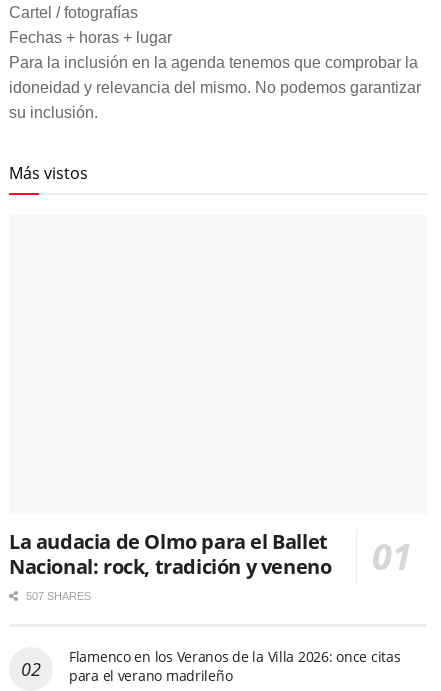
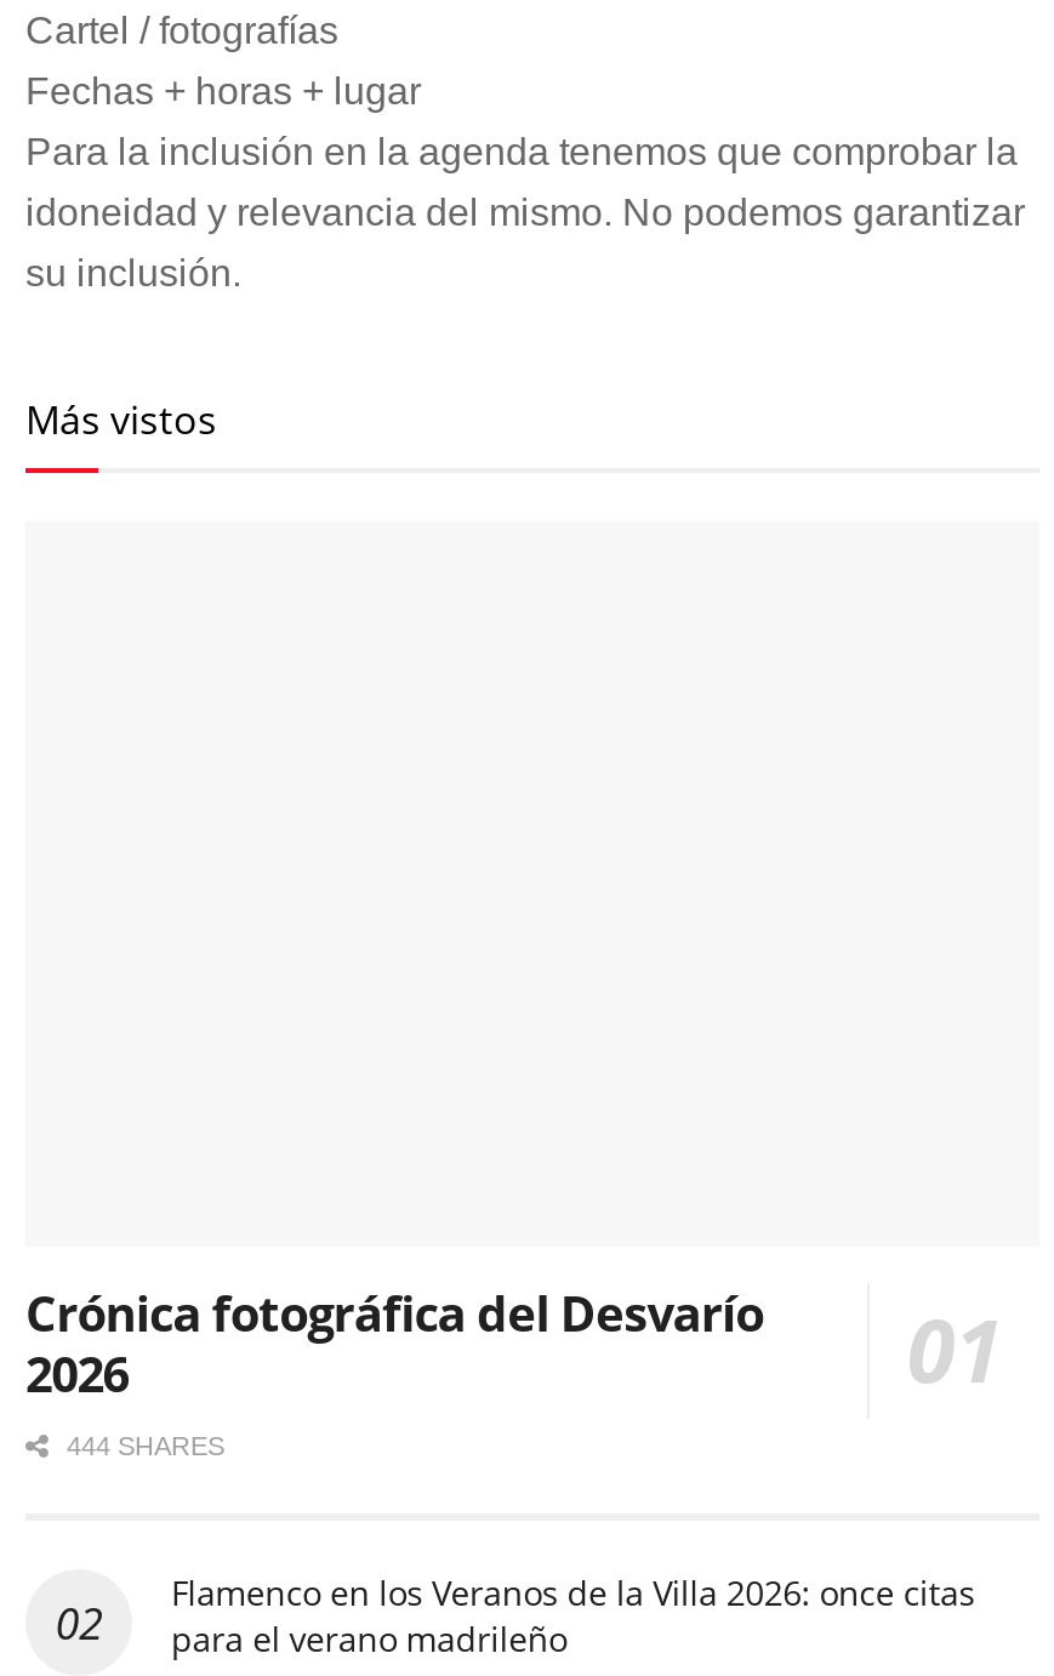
- La audacia de Olmo para el Ballet
- Nacional: rock, tradición y veneno
- 507 SHARES
+ Crónica fotográfica del Desvarío
+ 2026
+ 444 SHARES
